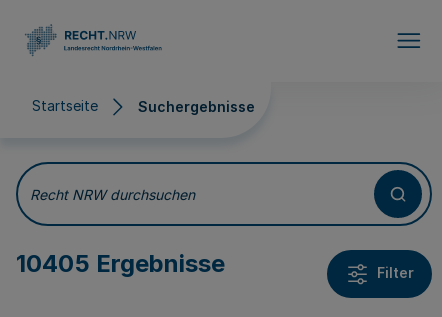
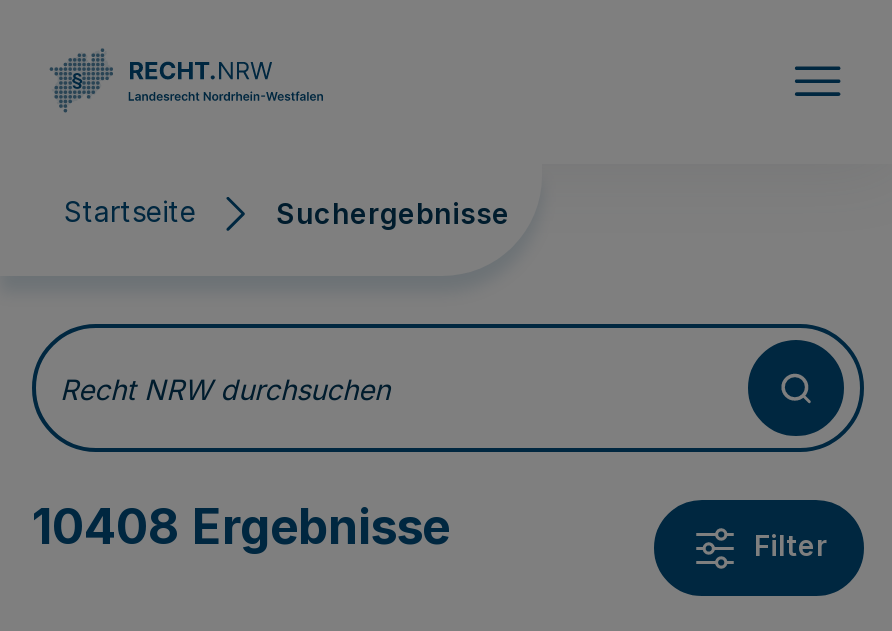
- 10405 Ergebnisse
+ 10408 Ergebnisse
